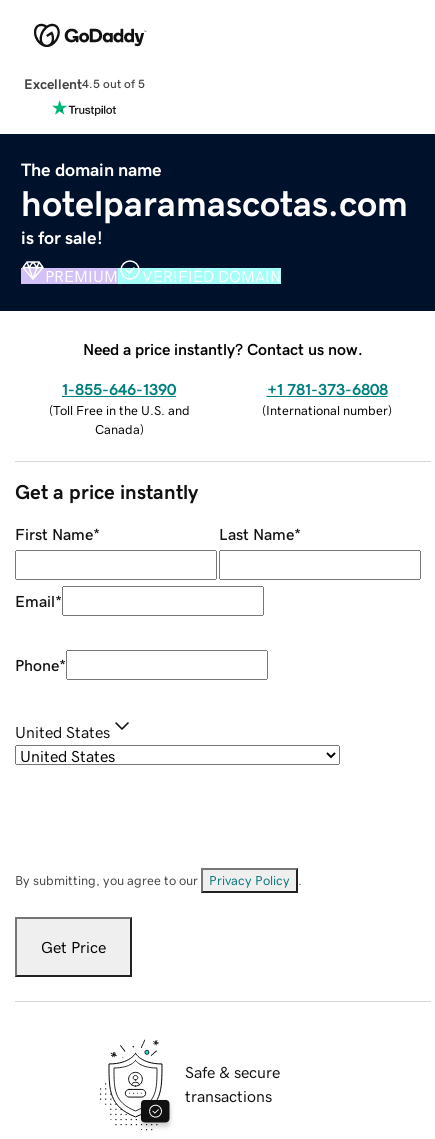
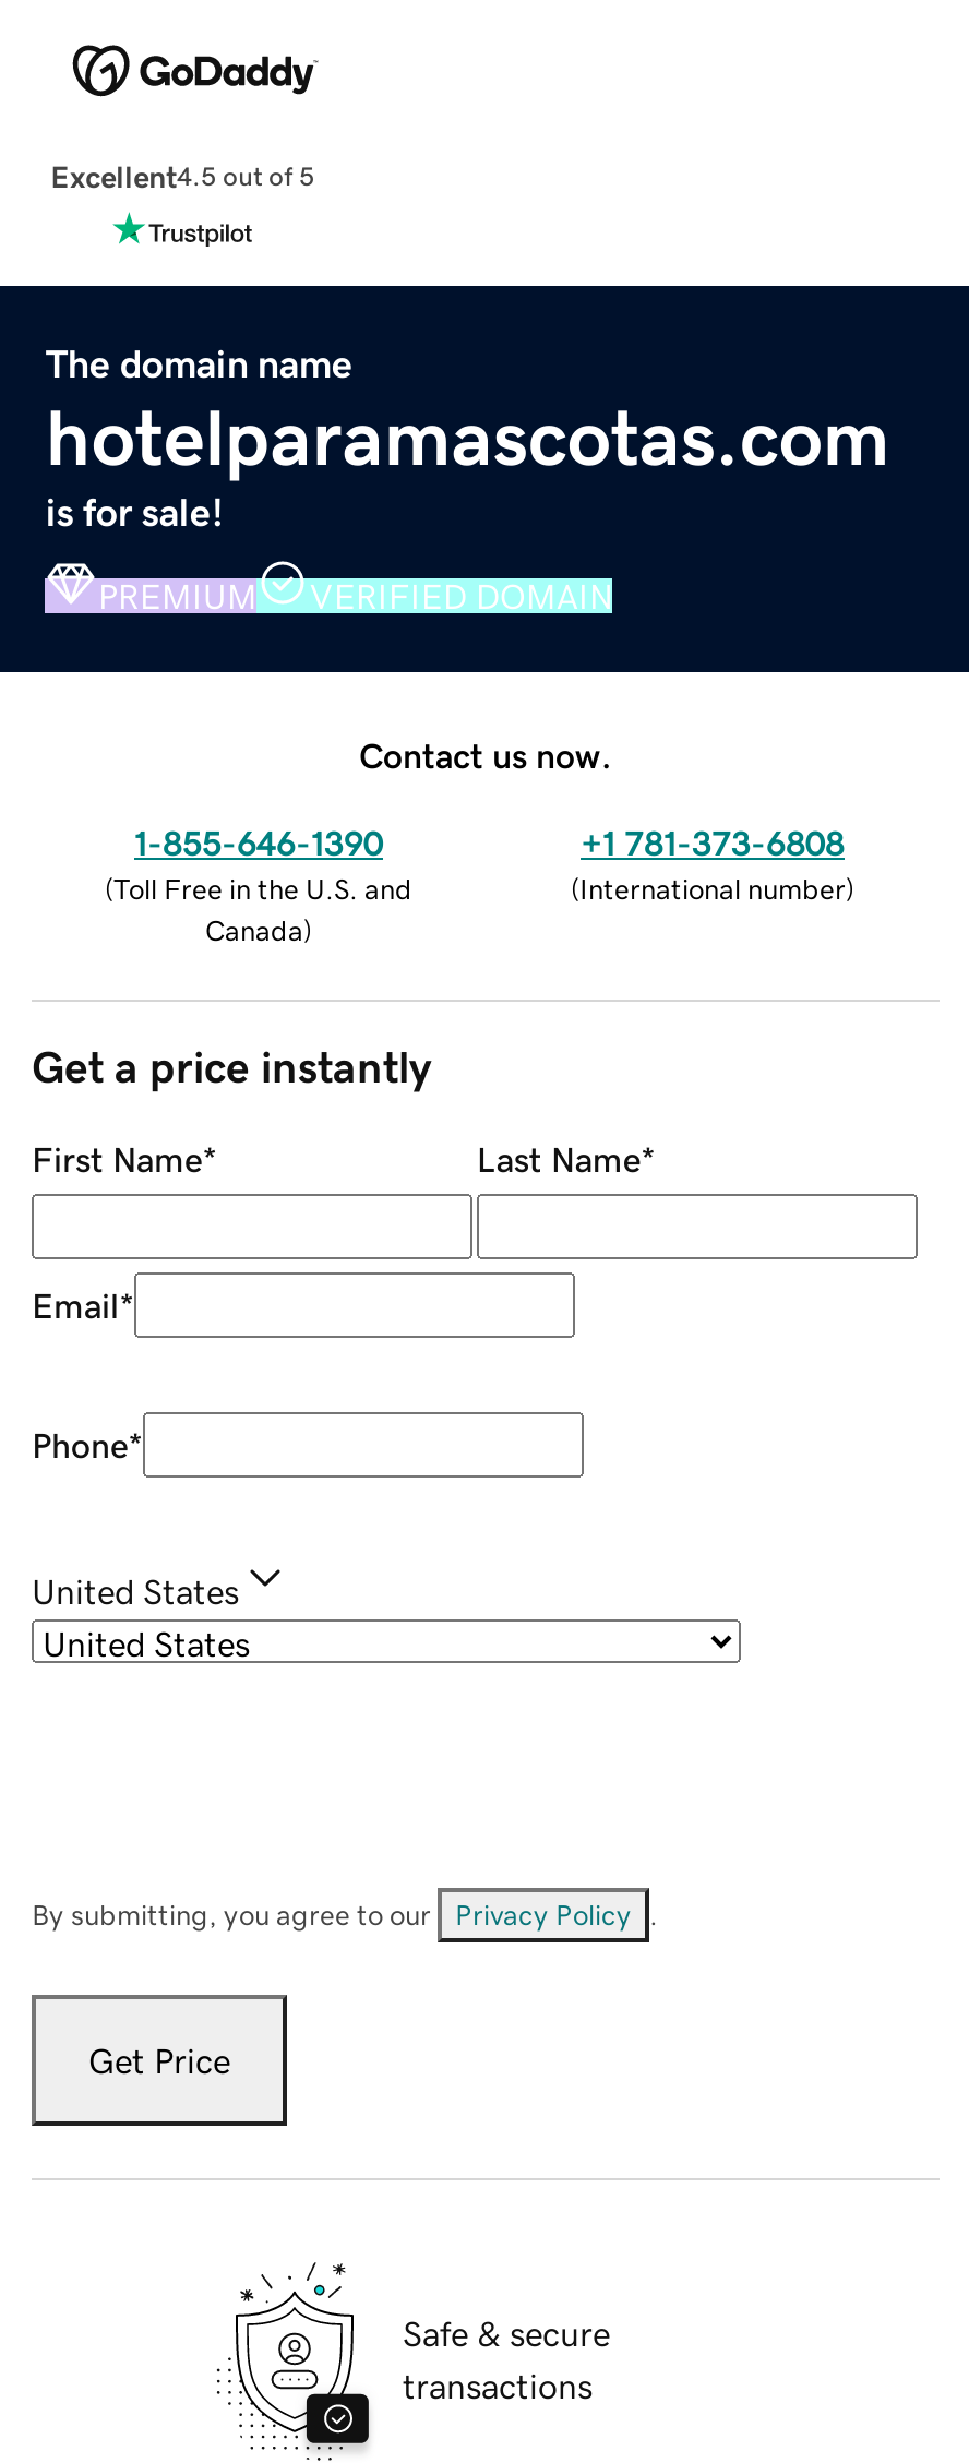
- Need a price instantly? Contact us now.
+ Contact us now.
